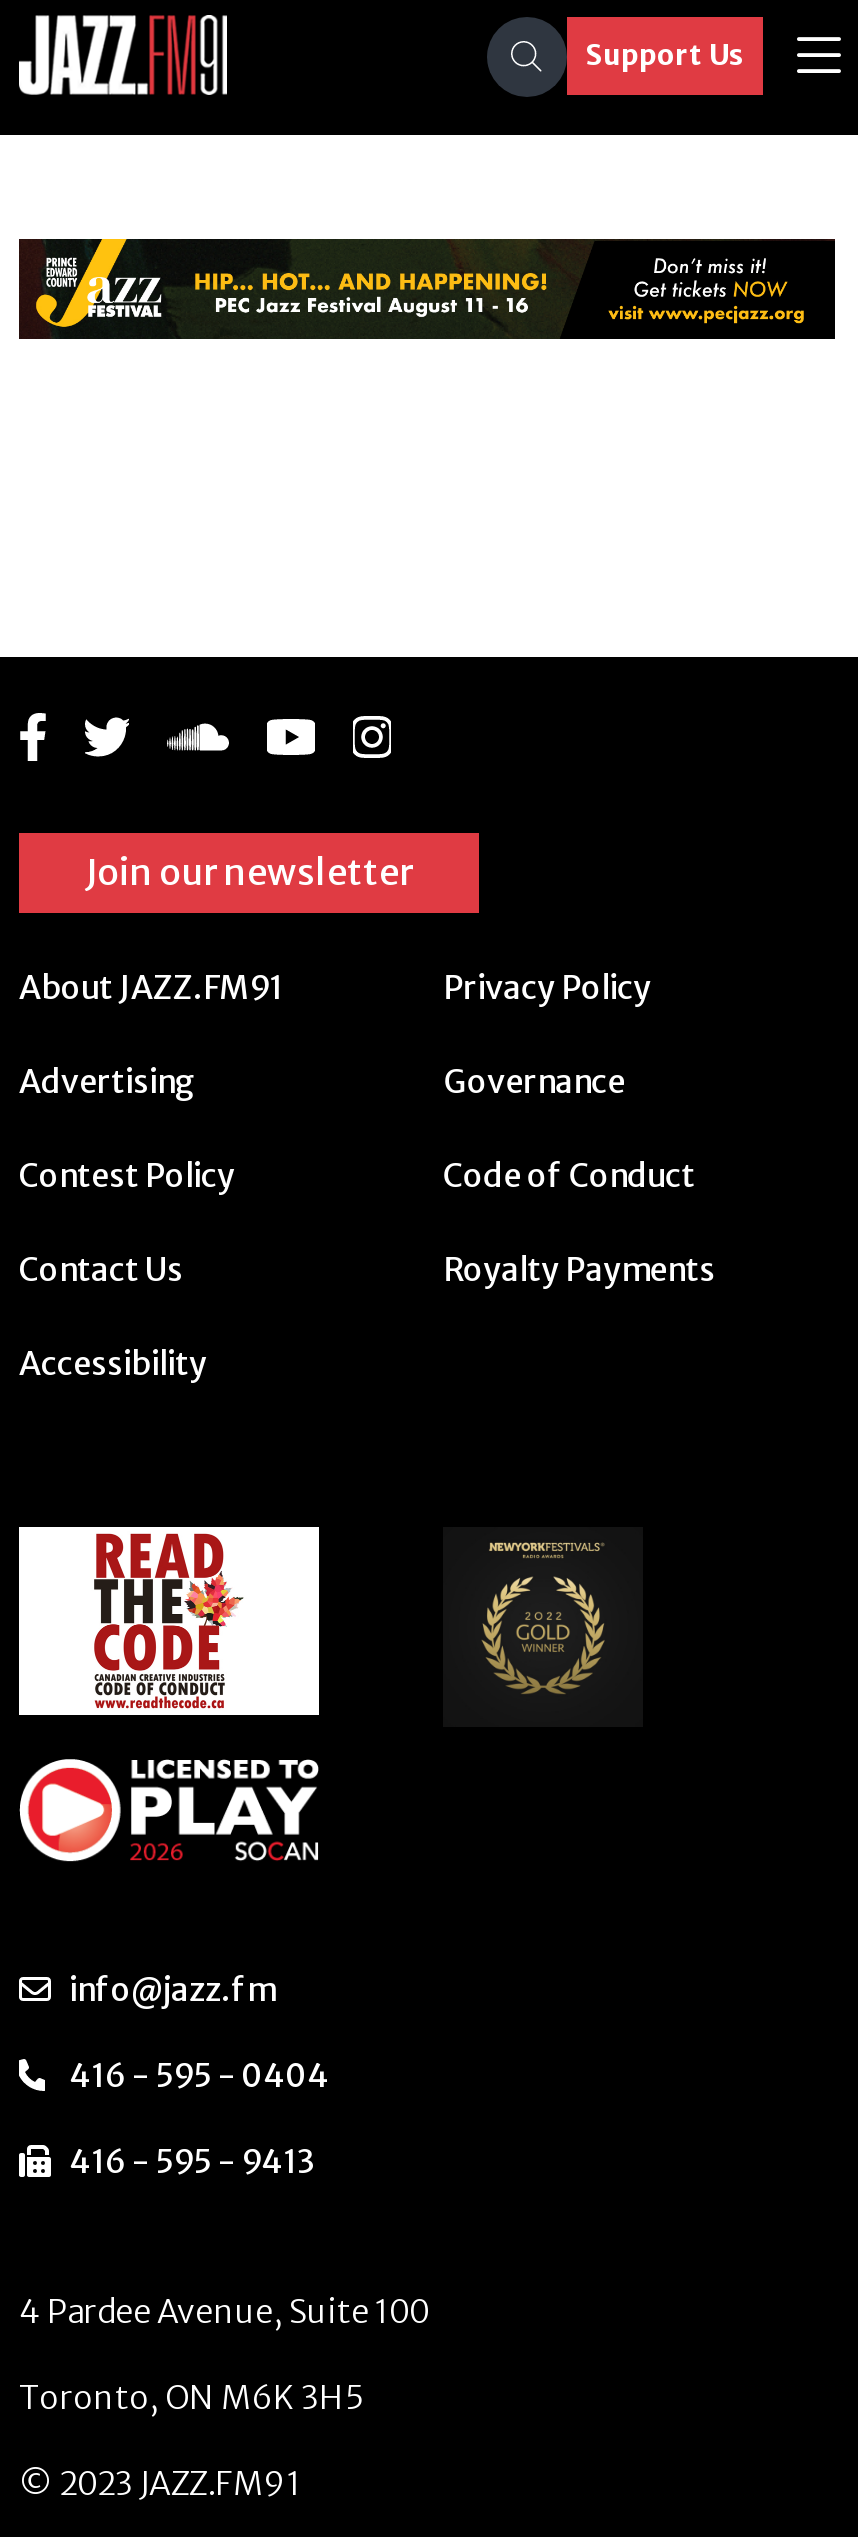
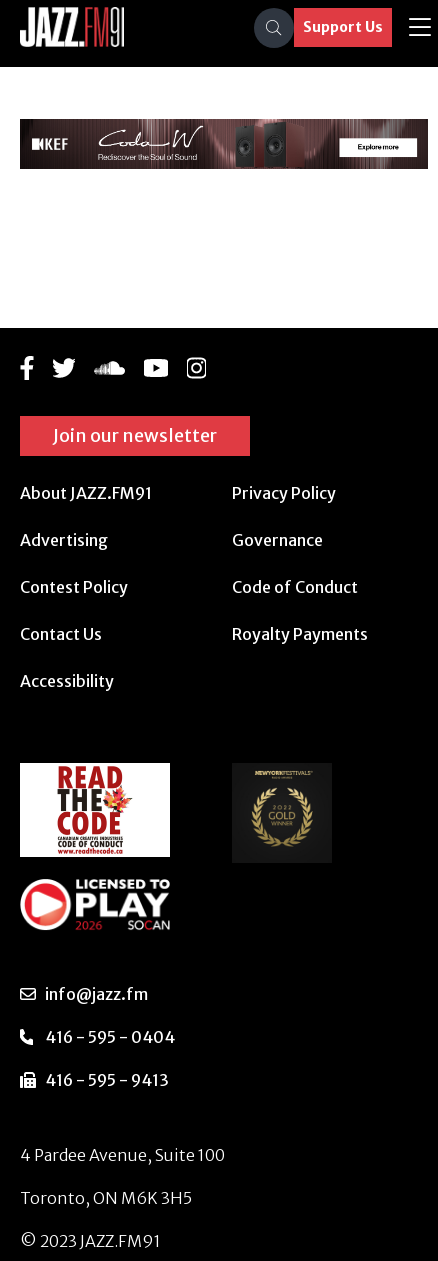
- [image]
+ [image]
